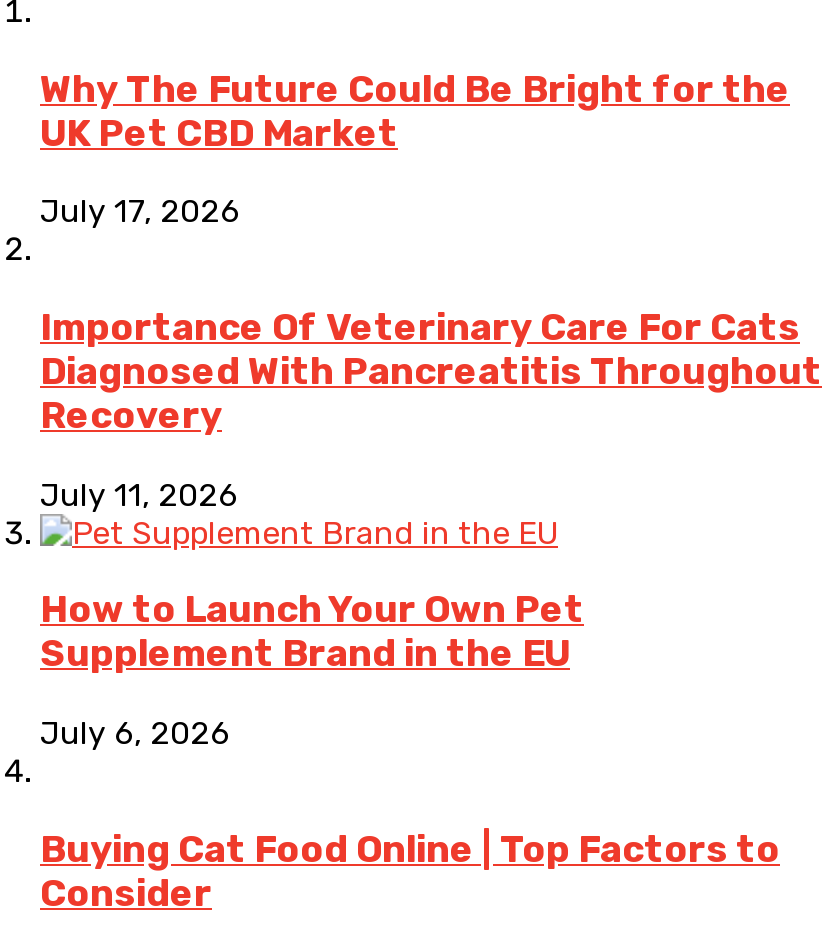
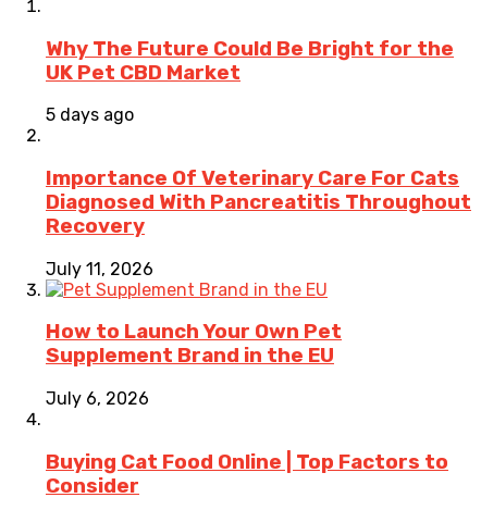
- July 17, 2026
+ 5 days ago
